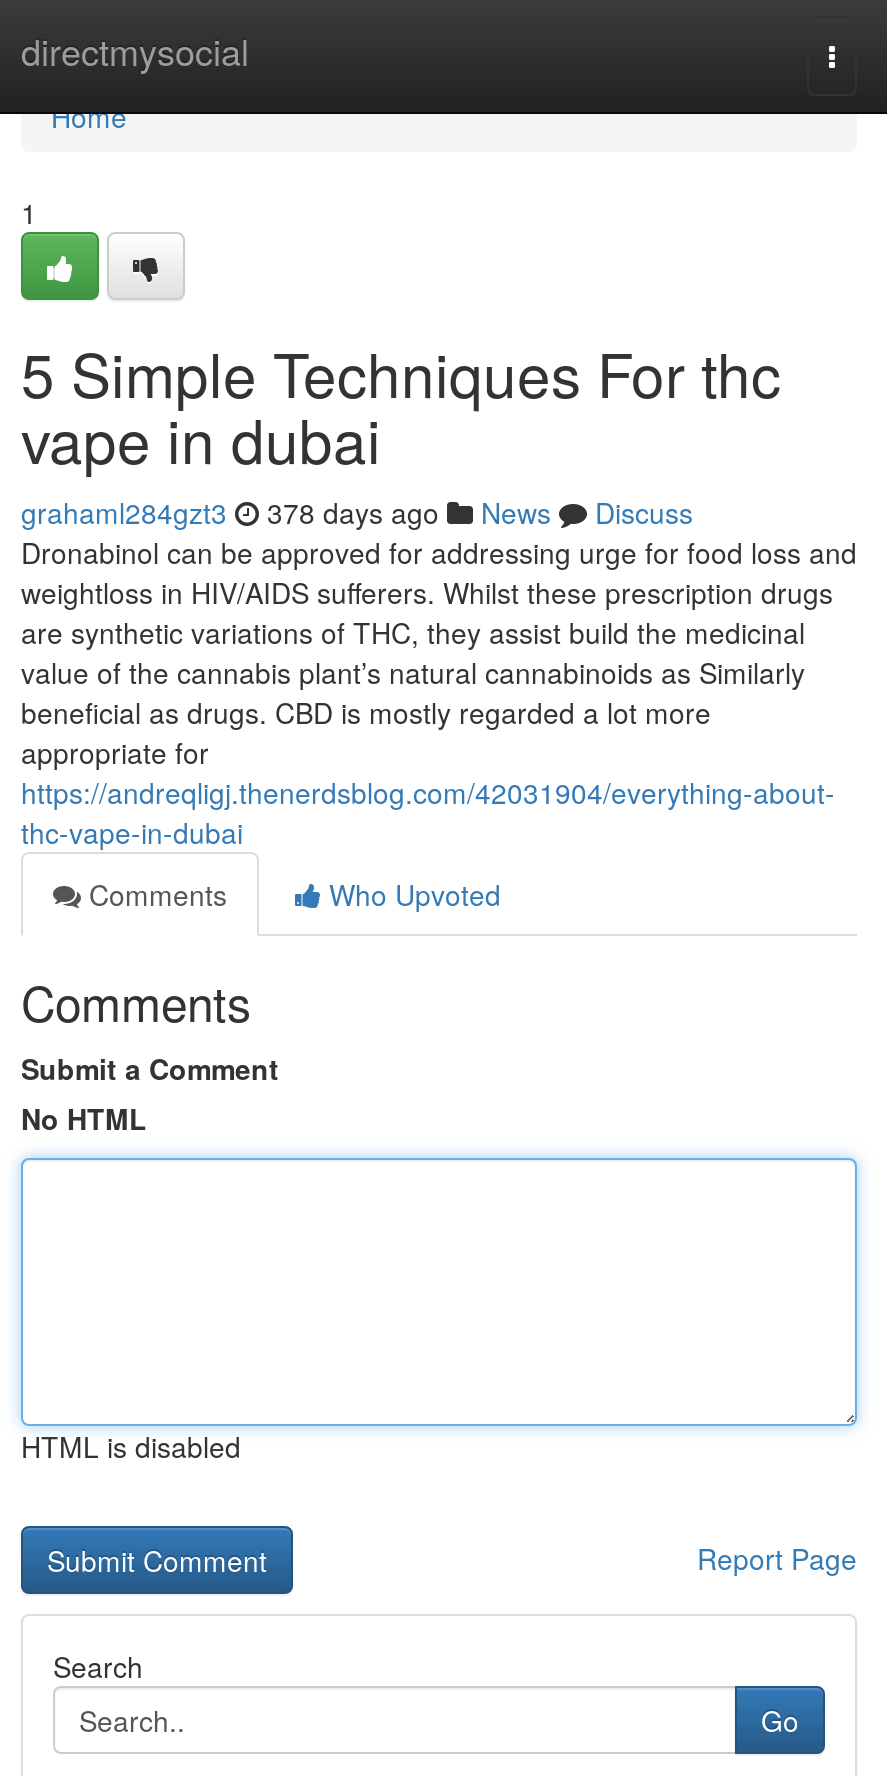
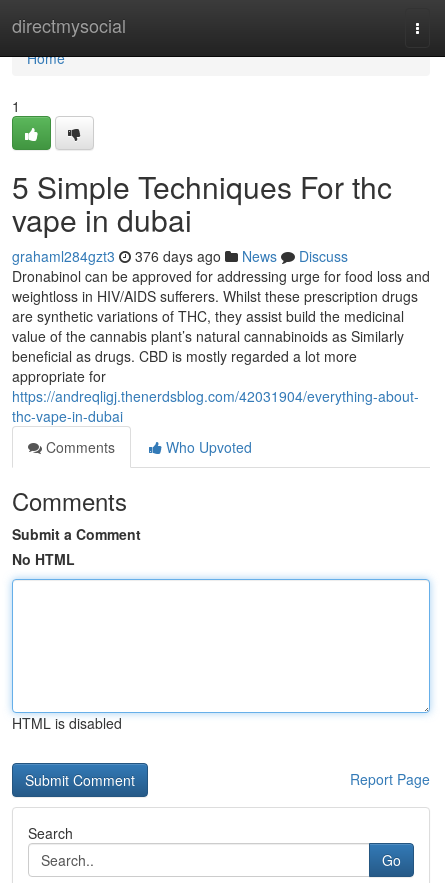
- grahaml284gzt3 378 days ago News Discuss
+ grahaml284gzt3 376 days ago News Discuss
